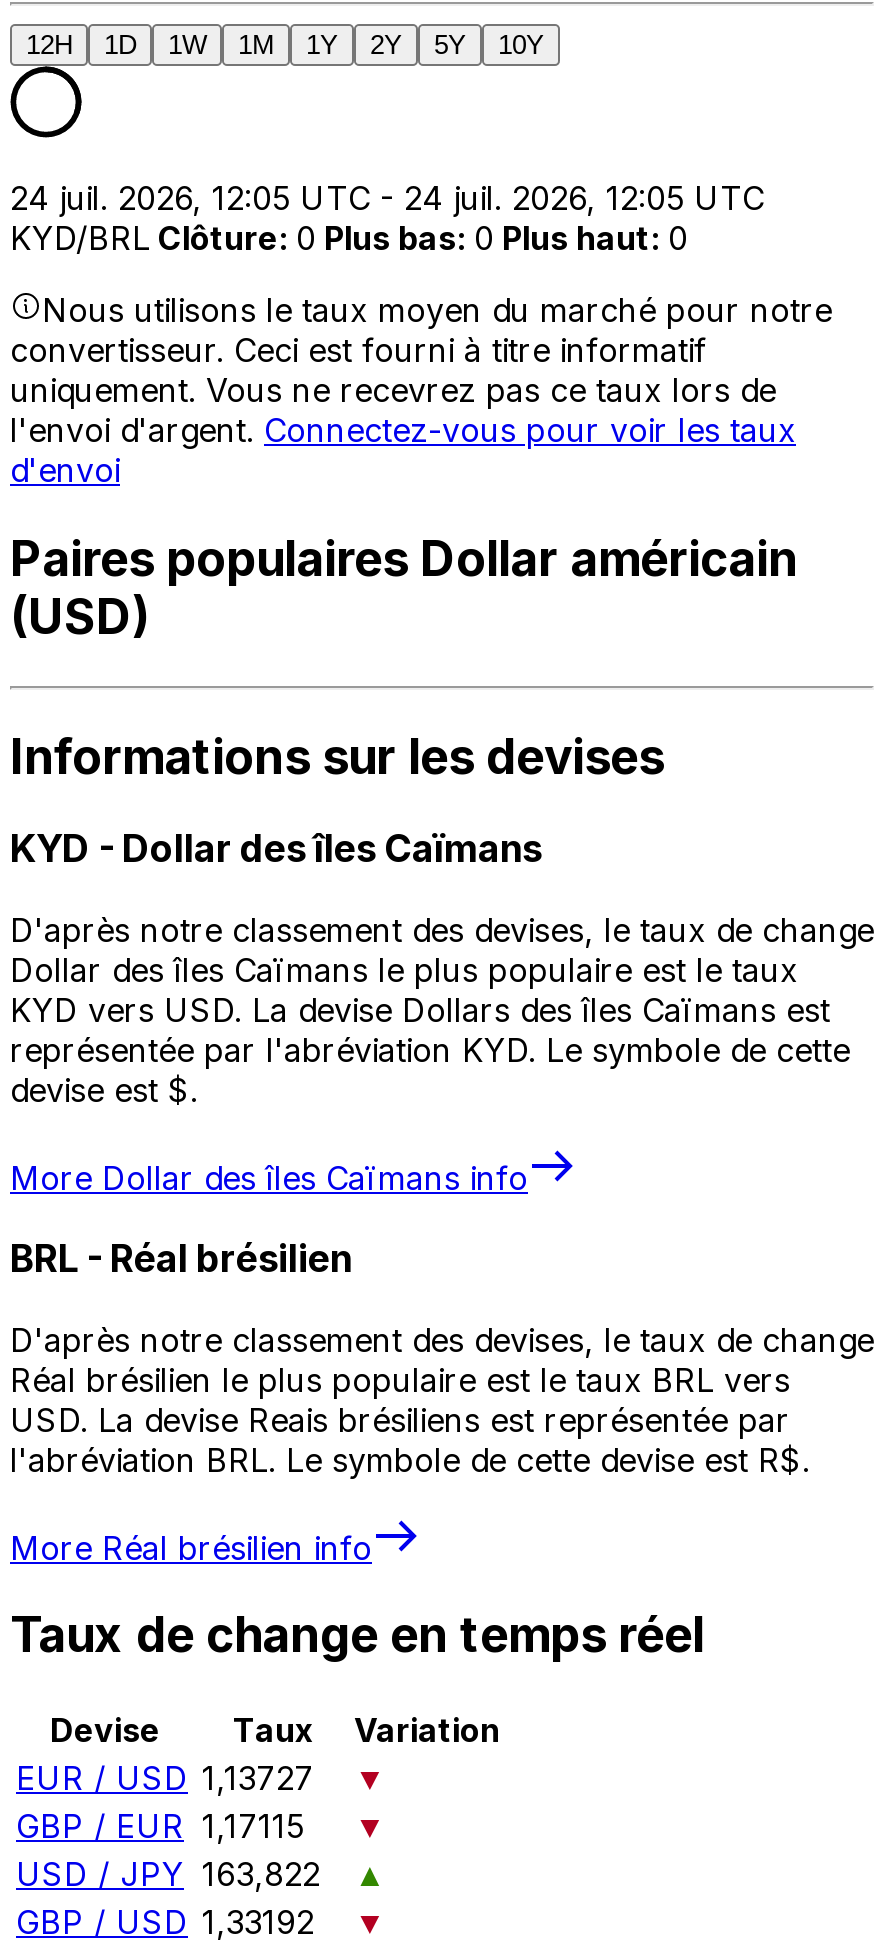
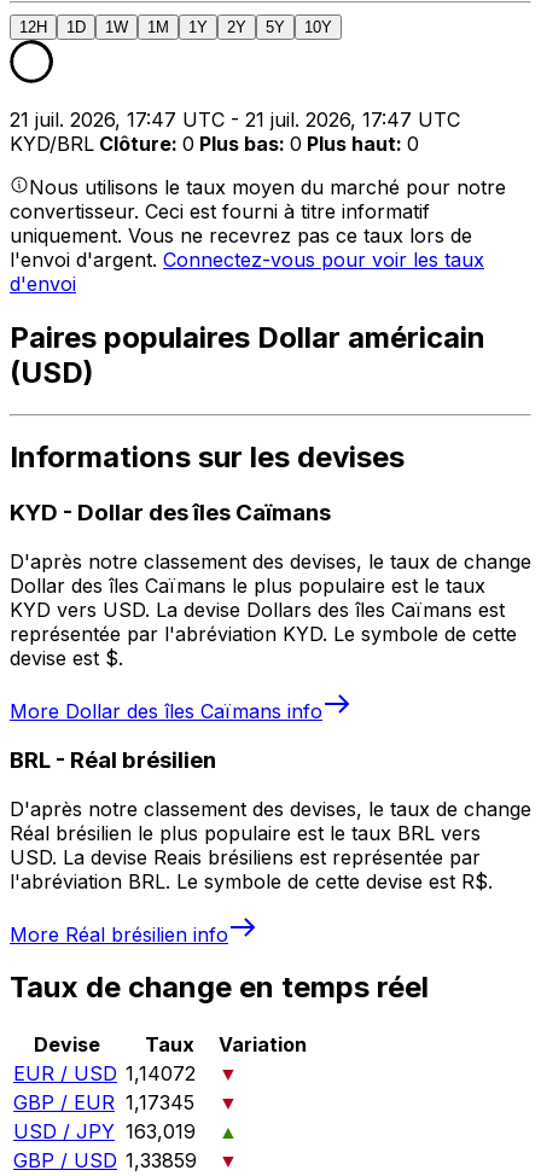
- 24 juil. 2026, 12:05 UTC - 24 juil. 2026, 12:05 UTC
+ 21 juil. 2026, 17:47 UTC - 21 juil. 2026, 17:47 UTC

- EUR / USD 1,13727
+ EUR / USD 1,14072

- GBP / EUR 1,17115
+ GBP / EUR 1,17345

- USD / JPY 163,822
+ USD / JPY 163,019

- GBP / USD 1,33192
+ GBP / USD 1,33859
